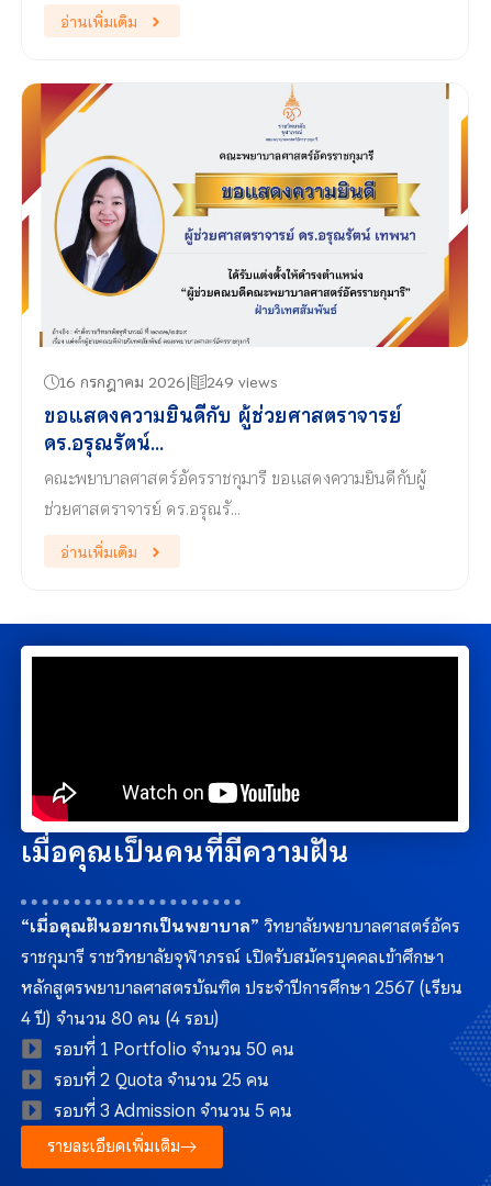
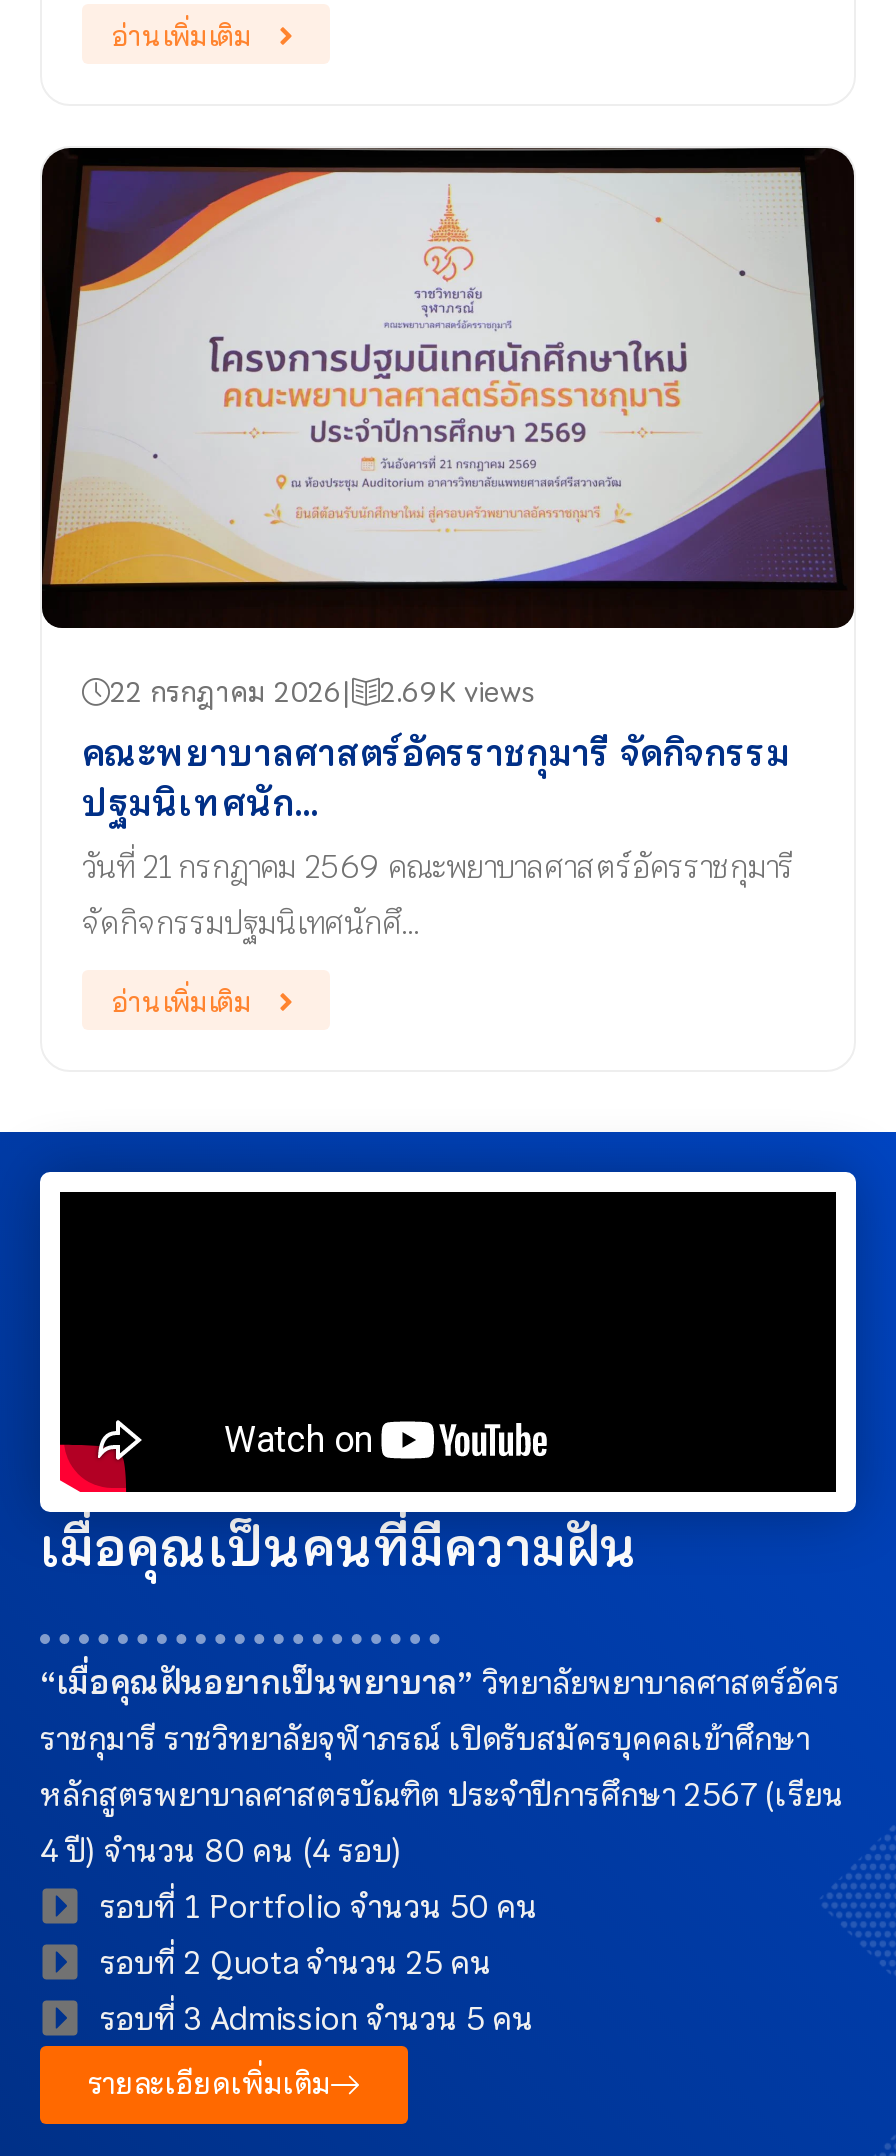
- [image]
- 16 กรกฎาคม 2026
- 249 views
- ขอแสดงความยินดีกับ ผู้ช่วยศาสตราจารย์
- ดร.อรุณรัตน์...
- คณะพยาบาลศาสตร์อัครราชกุมารี ขอแสดงความยินดีกับผู้
- ช่วยศาสตราจารย์ ดร.อรุณรั…
+ [image]
+ 22 กรกฎาคม 2026
+ 2.69K views
+ คณะพยาบาลศาสตร์อัครราชกุมารี จัดกิจกรรม
+ ปฐมนิเทศนัก...
+ วันที่ 21 กรกฎาคม 2569 คณะพยาบาลศาสตร์อัครราชกุมารี
+ จัดกิจกรรมปฐมนิเทศนักศึ…
